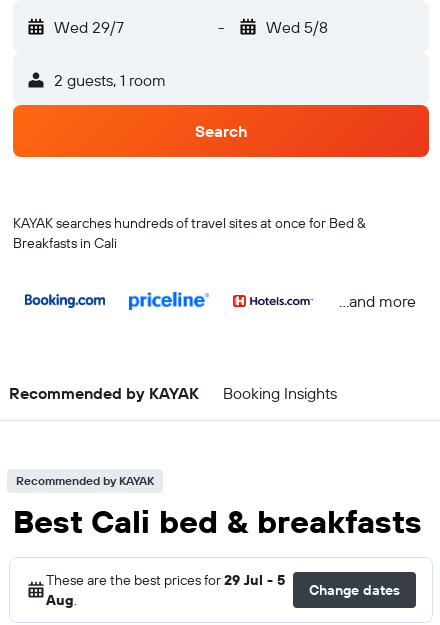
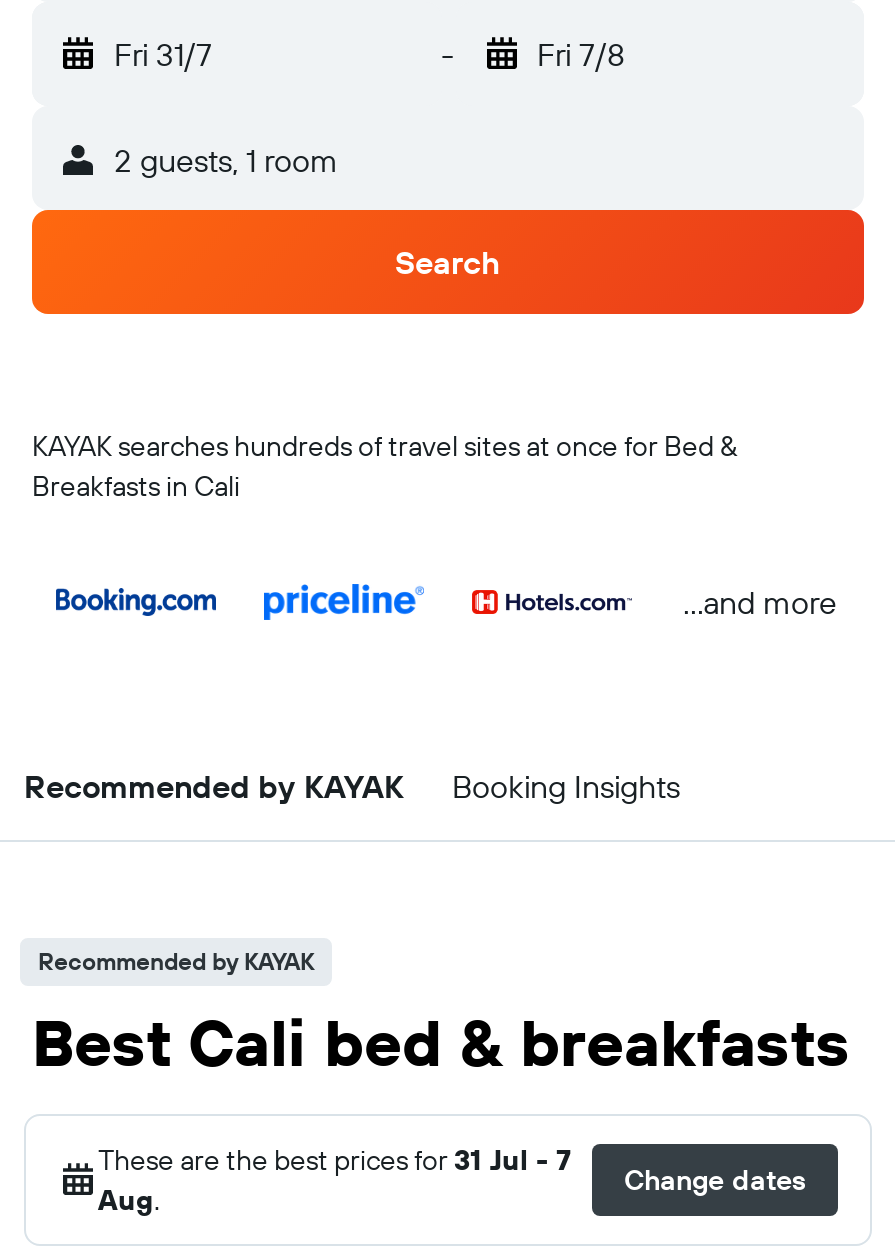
- Wed 29/7
+ Fri 31/7

- Wed 5/8
+ Fri 7/8

- These are the best prices for 29 Jul - 5
+ These are the best prices for 31 Jul - 7
